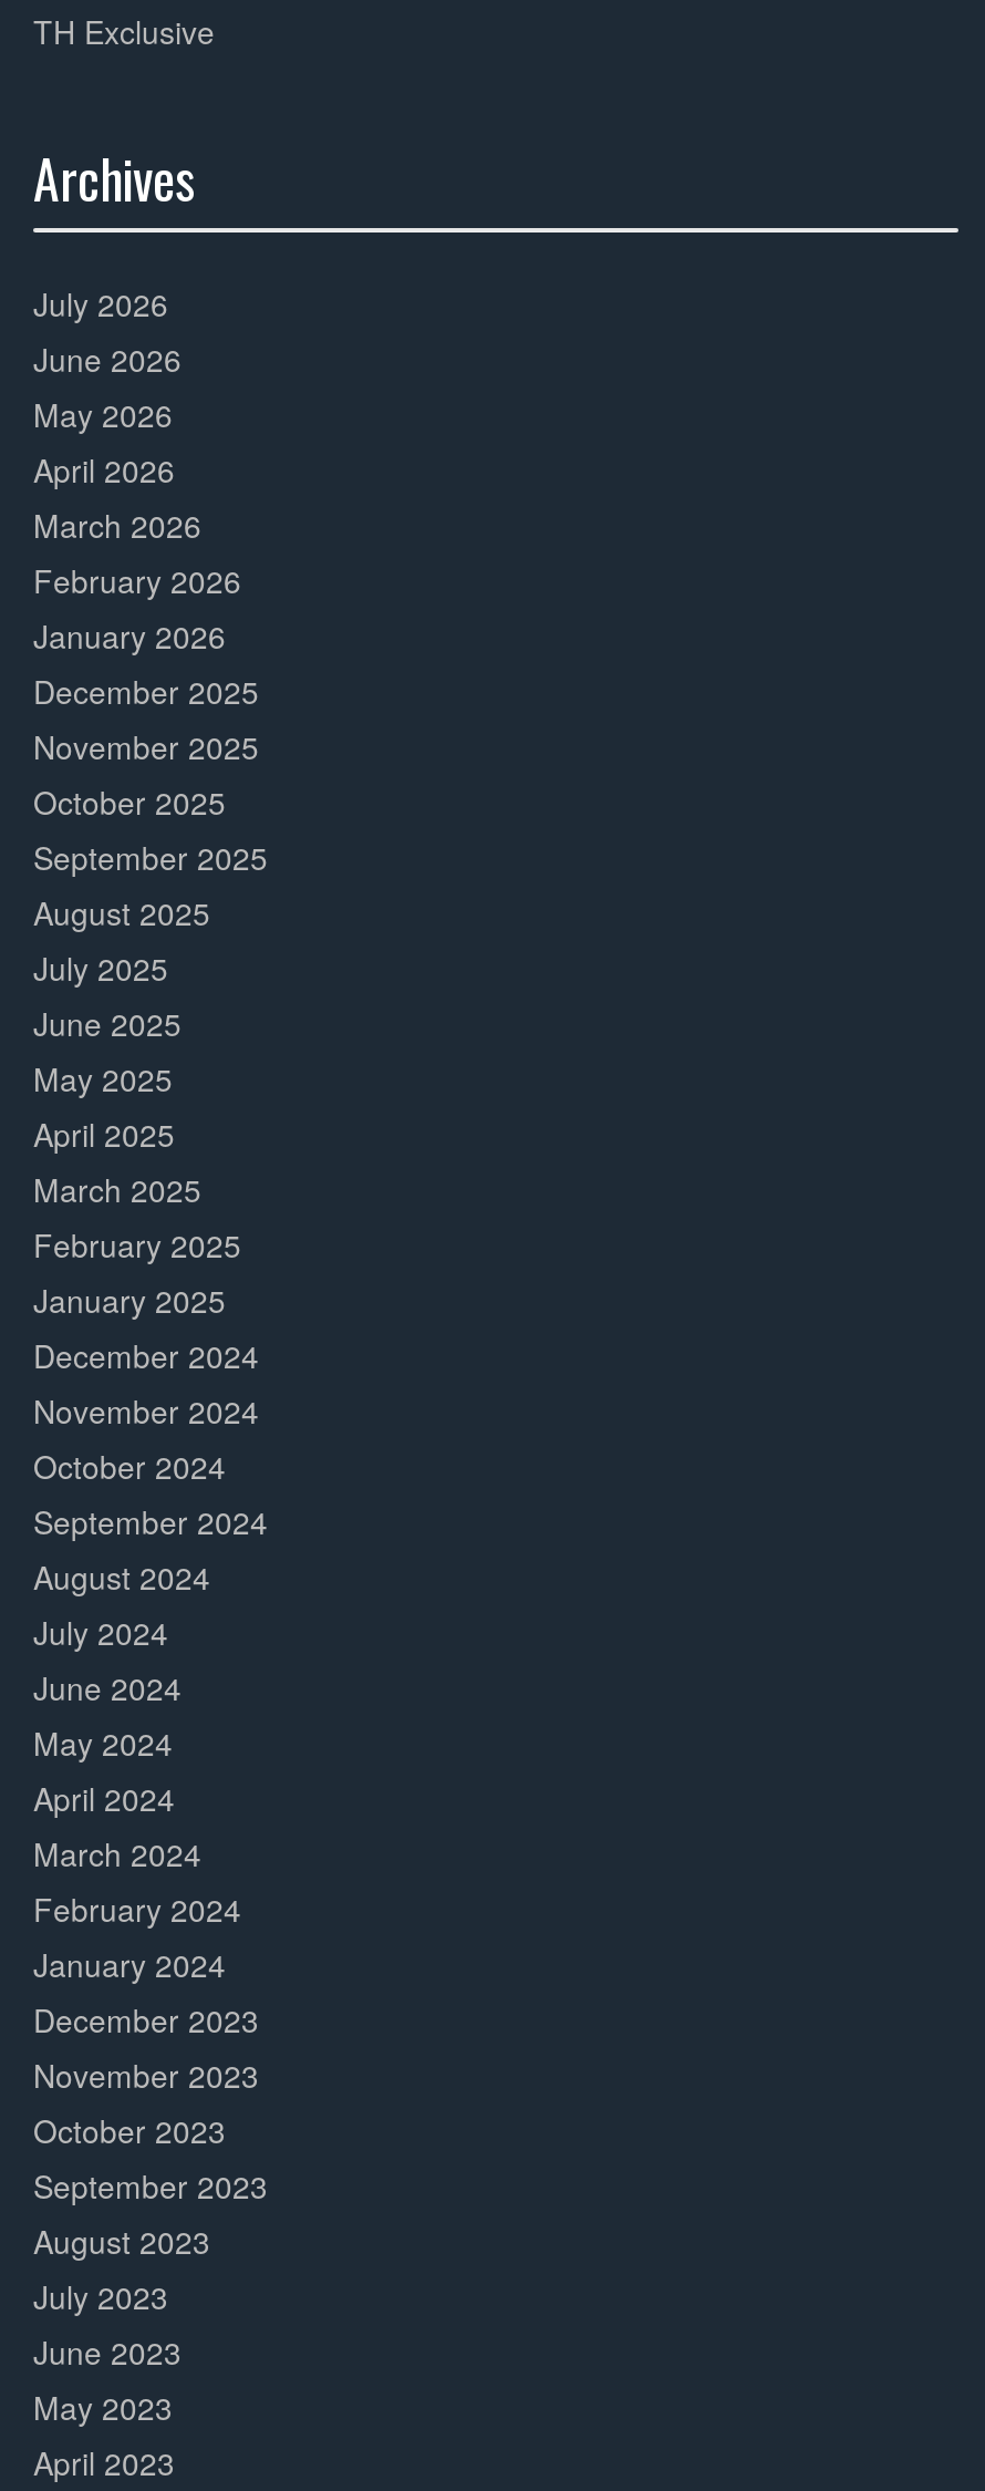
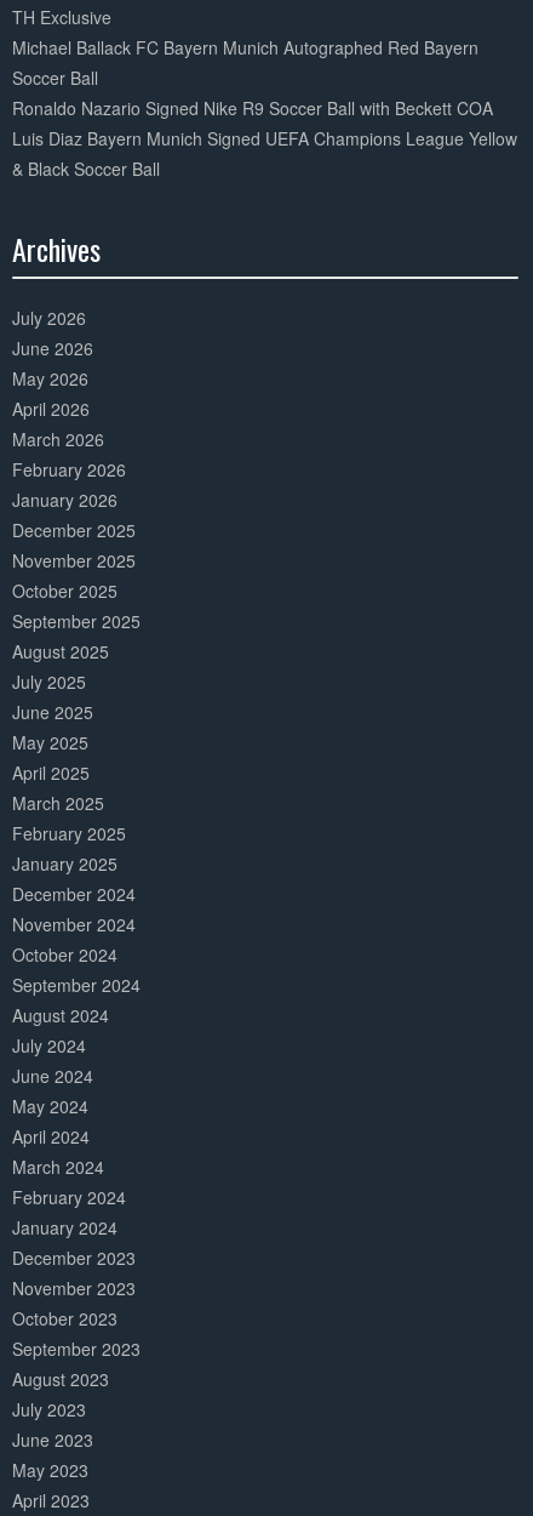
+ Michael Ballack FC Bayern Munich Autographed Red Bayern
+ Soccer Ball
+ Ronaldo Nazario Signed Nike R9 Soccer Ball with Beckett COA
+ Luis Diaz Bayern Munich Signed UEFA Champions League Yellow
+ & Black Soccer Ball
